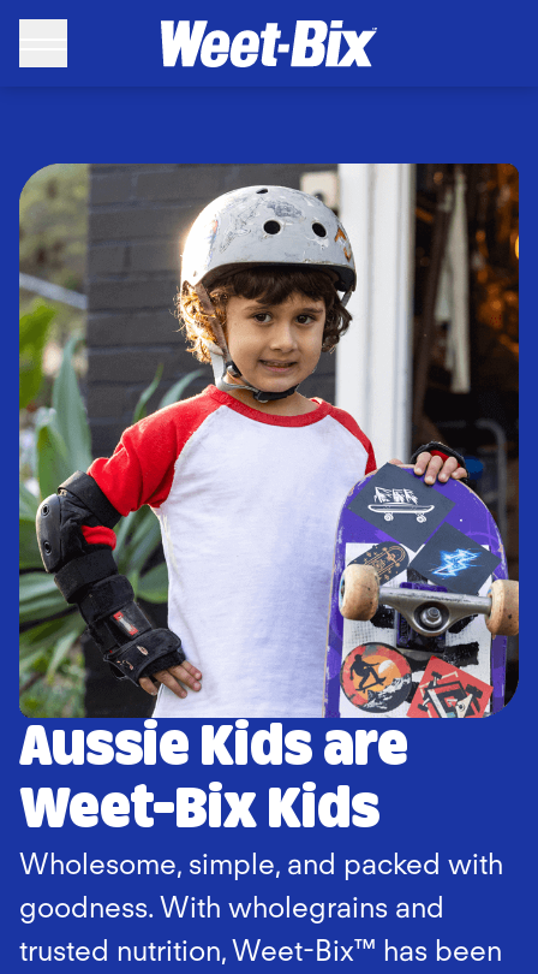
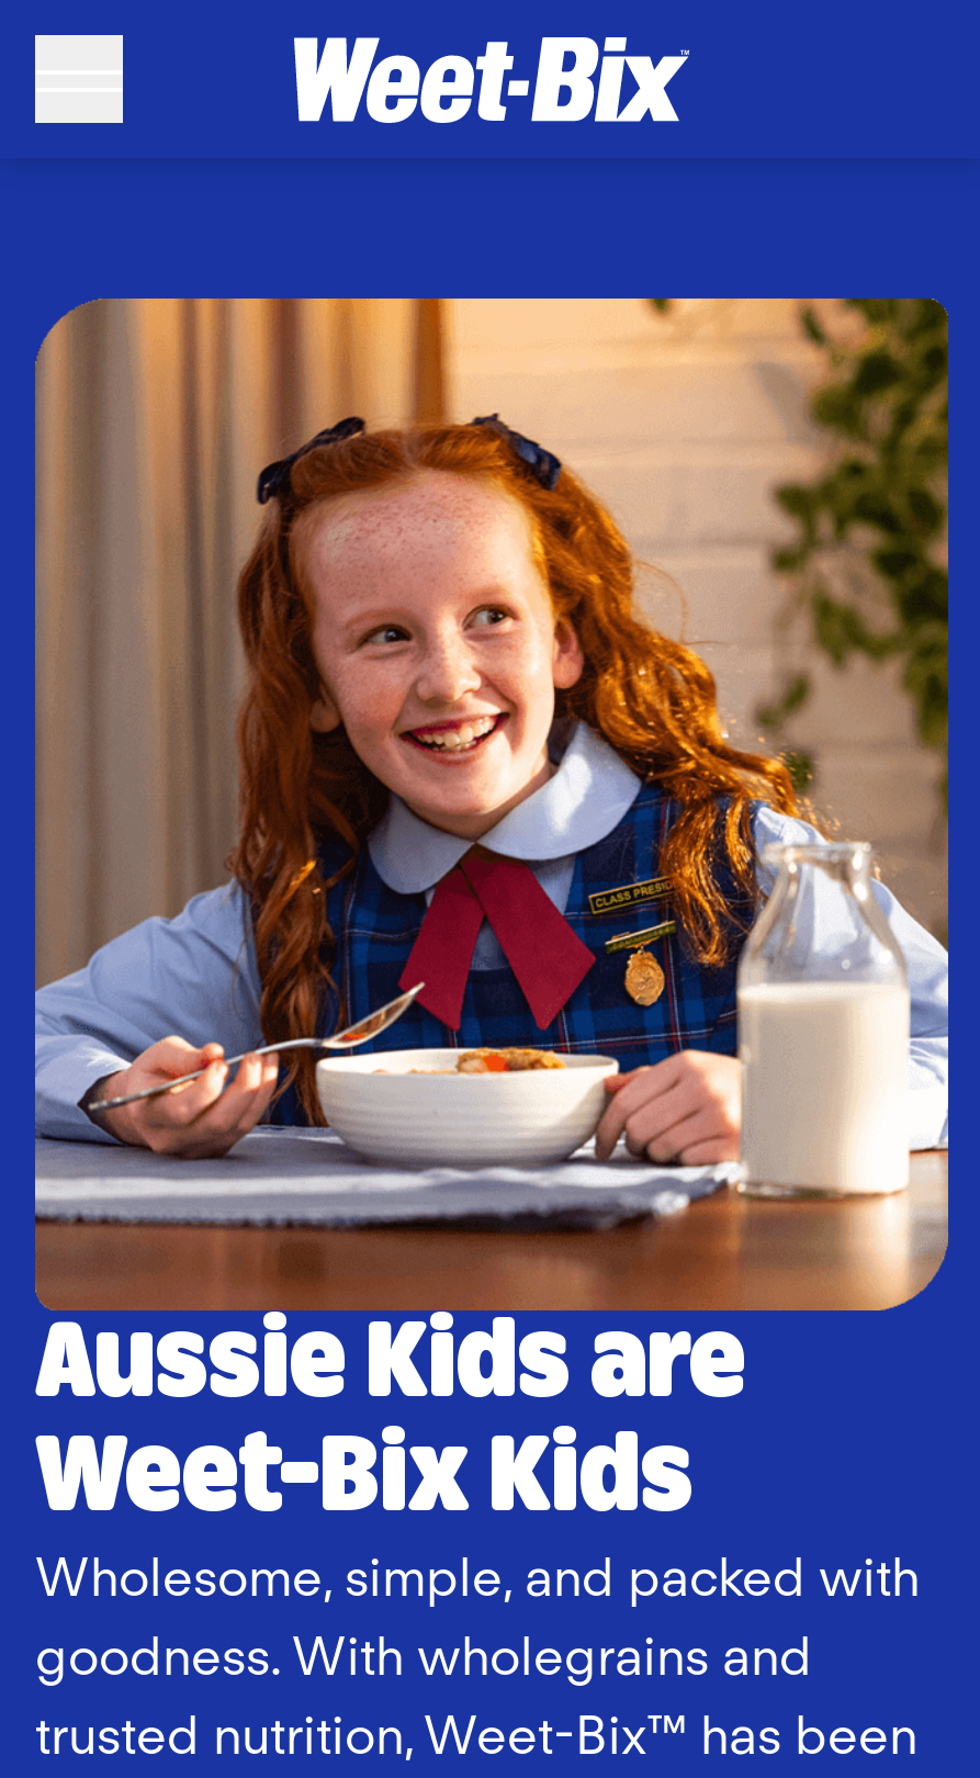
- [image]
+ [image]
